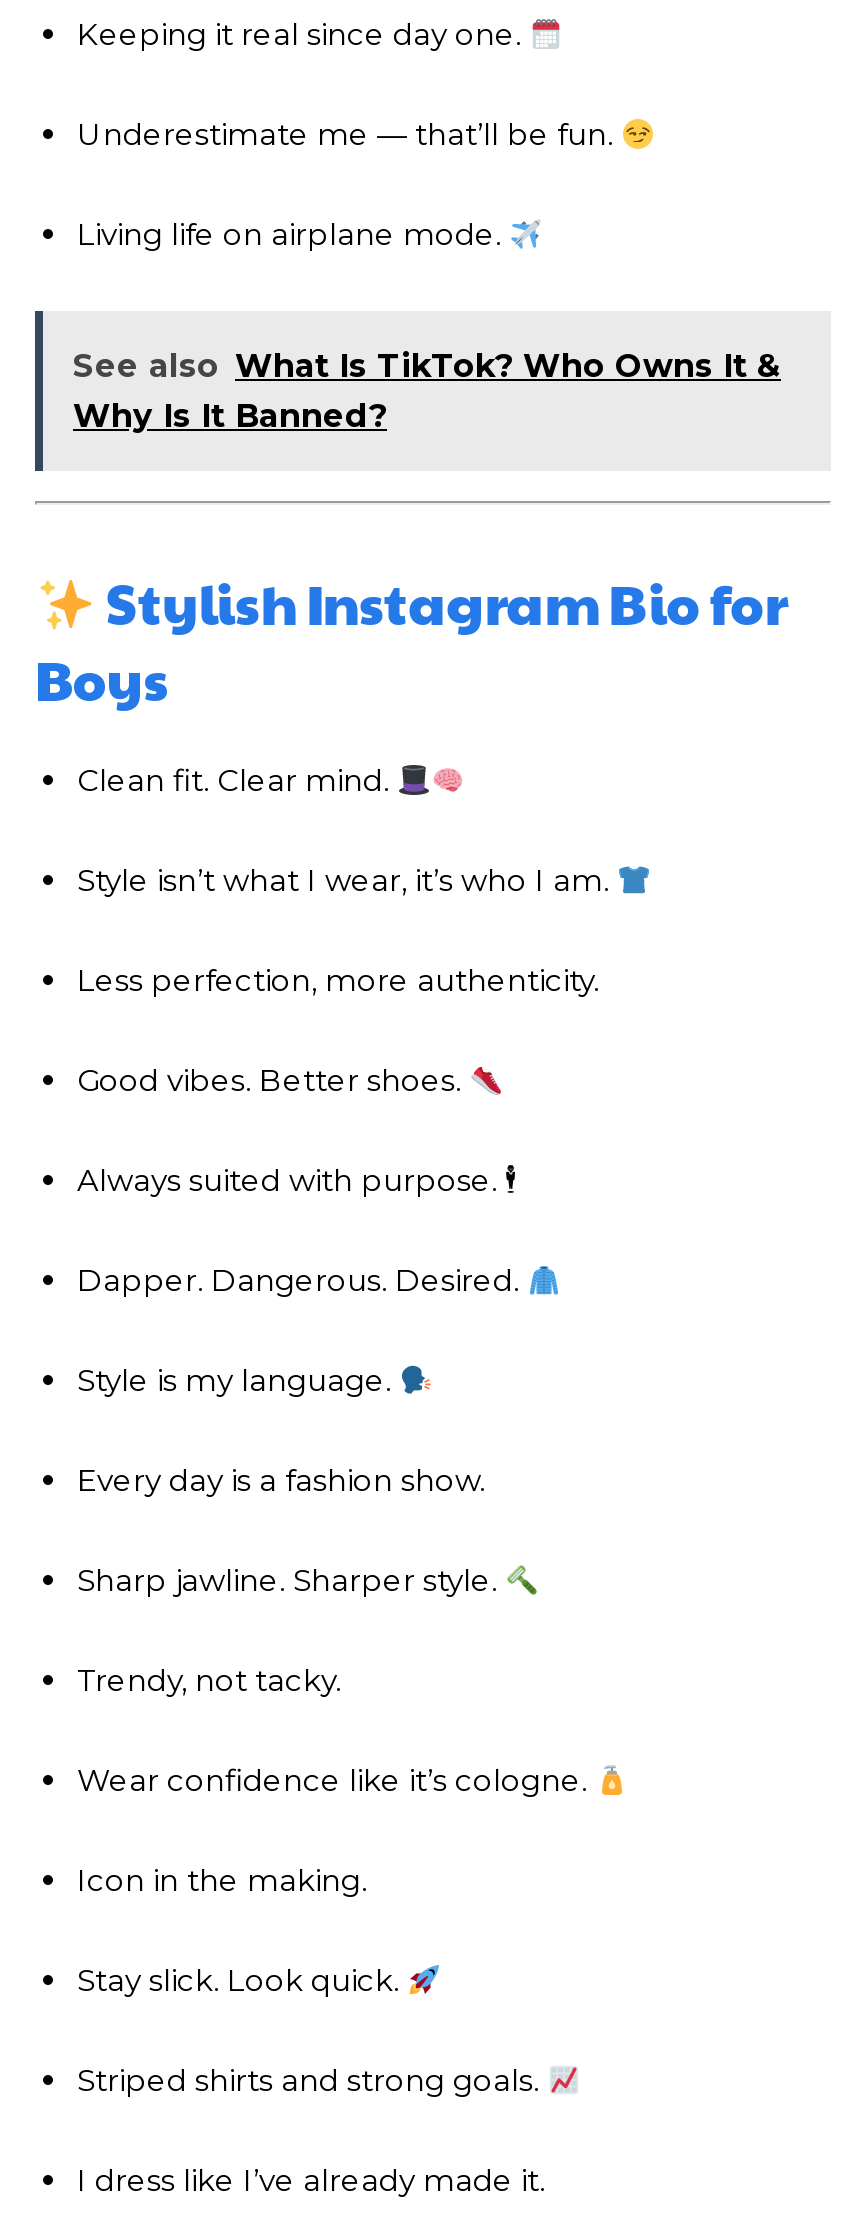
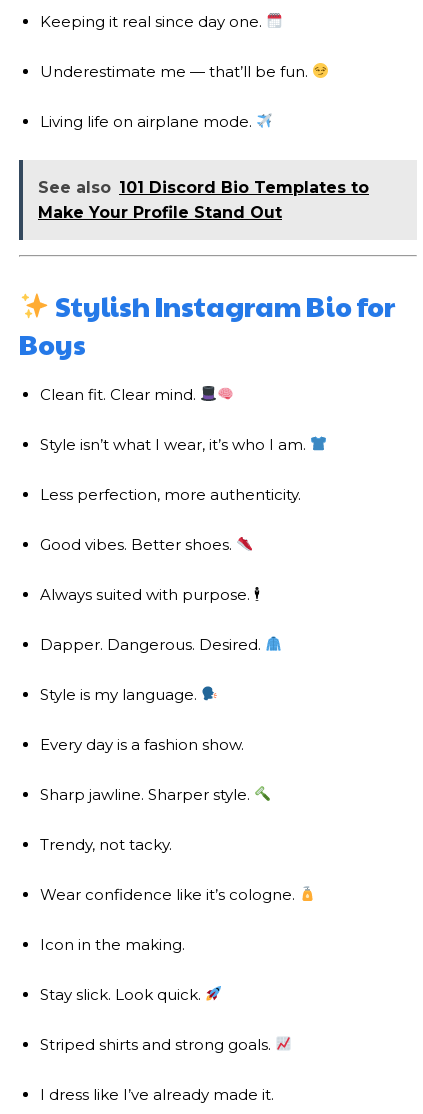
- See also What Is TikTok? Who Owns It &
- Why Is It Banned?
+ See also 101 Discord Bio Templates to
+ Make Your Profile Stand Out
